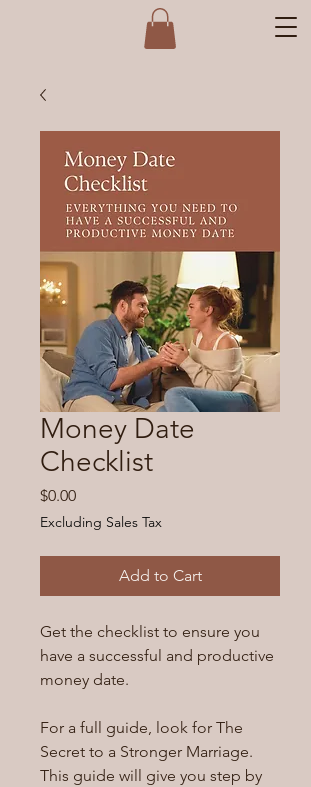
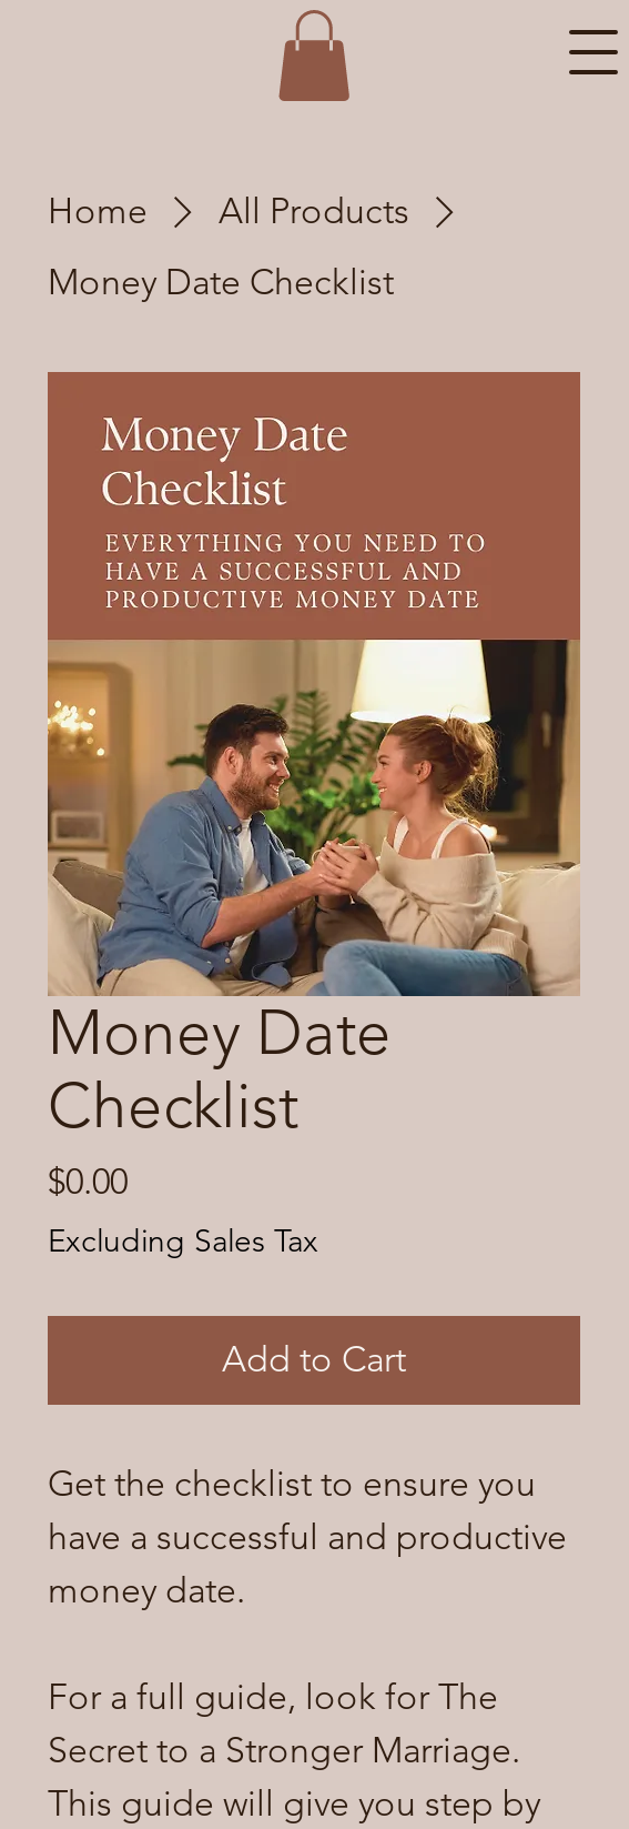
+ Home
+ All Products
+ Money Date Checklist
